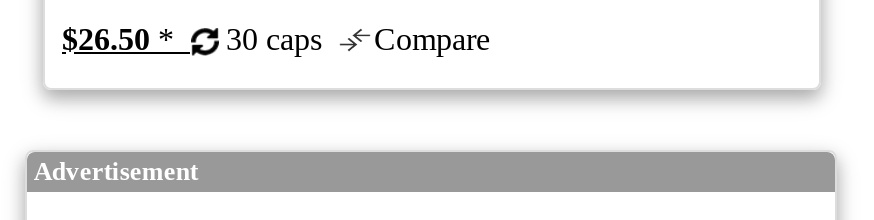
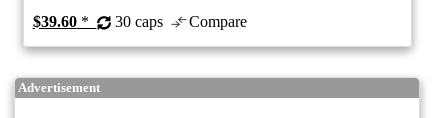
- $26.50 * 30 caps Compare
+ $39.60 * 30 caps Compare
